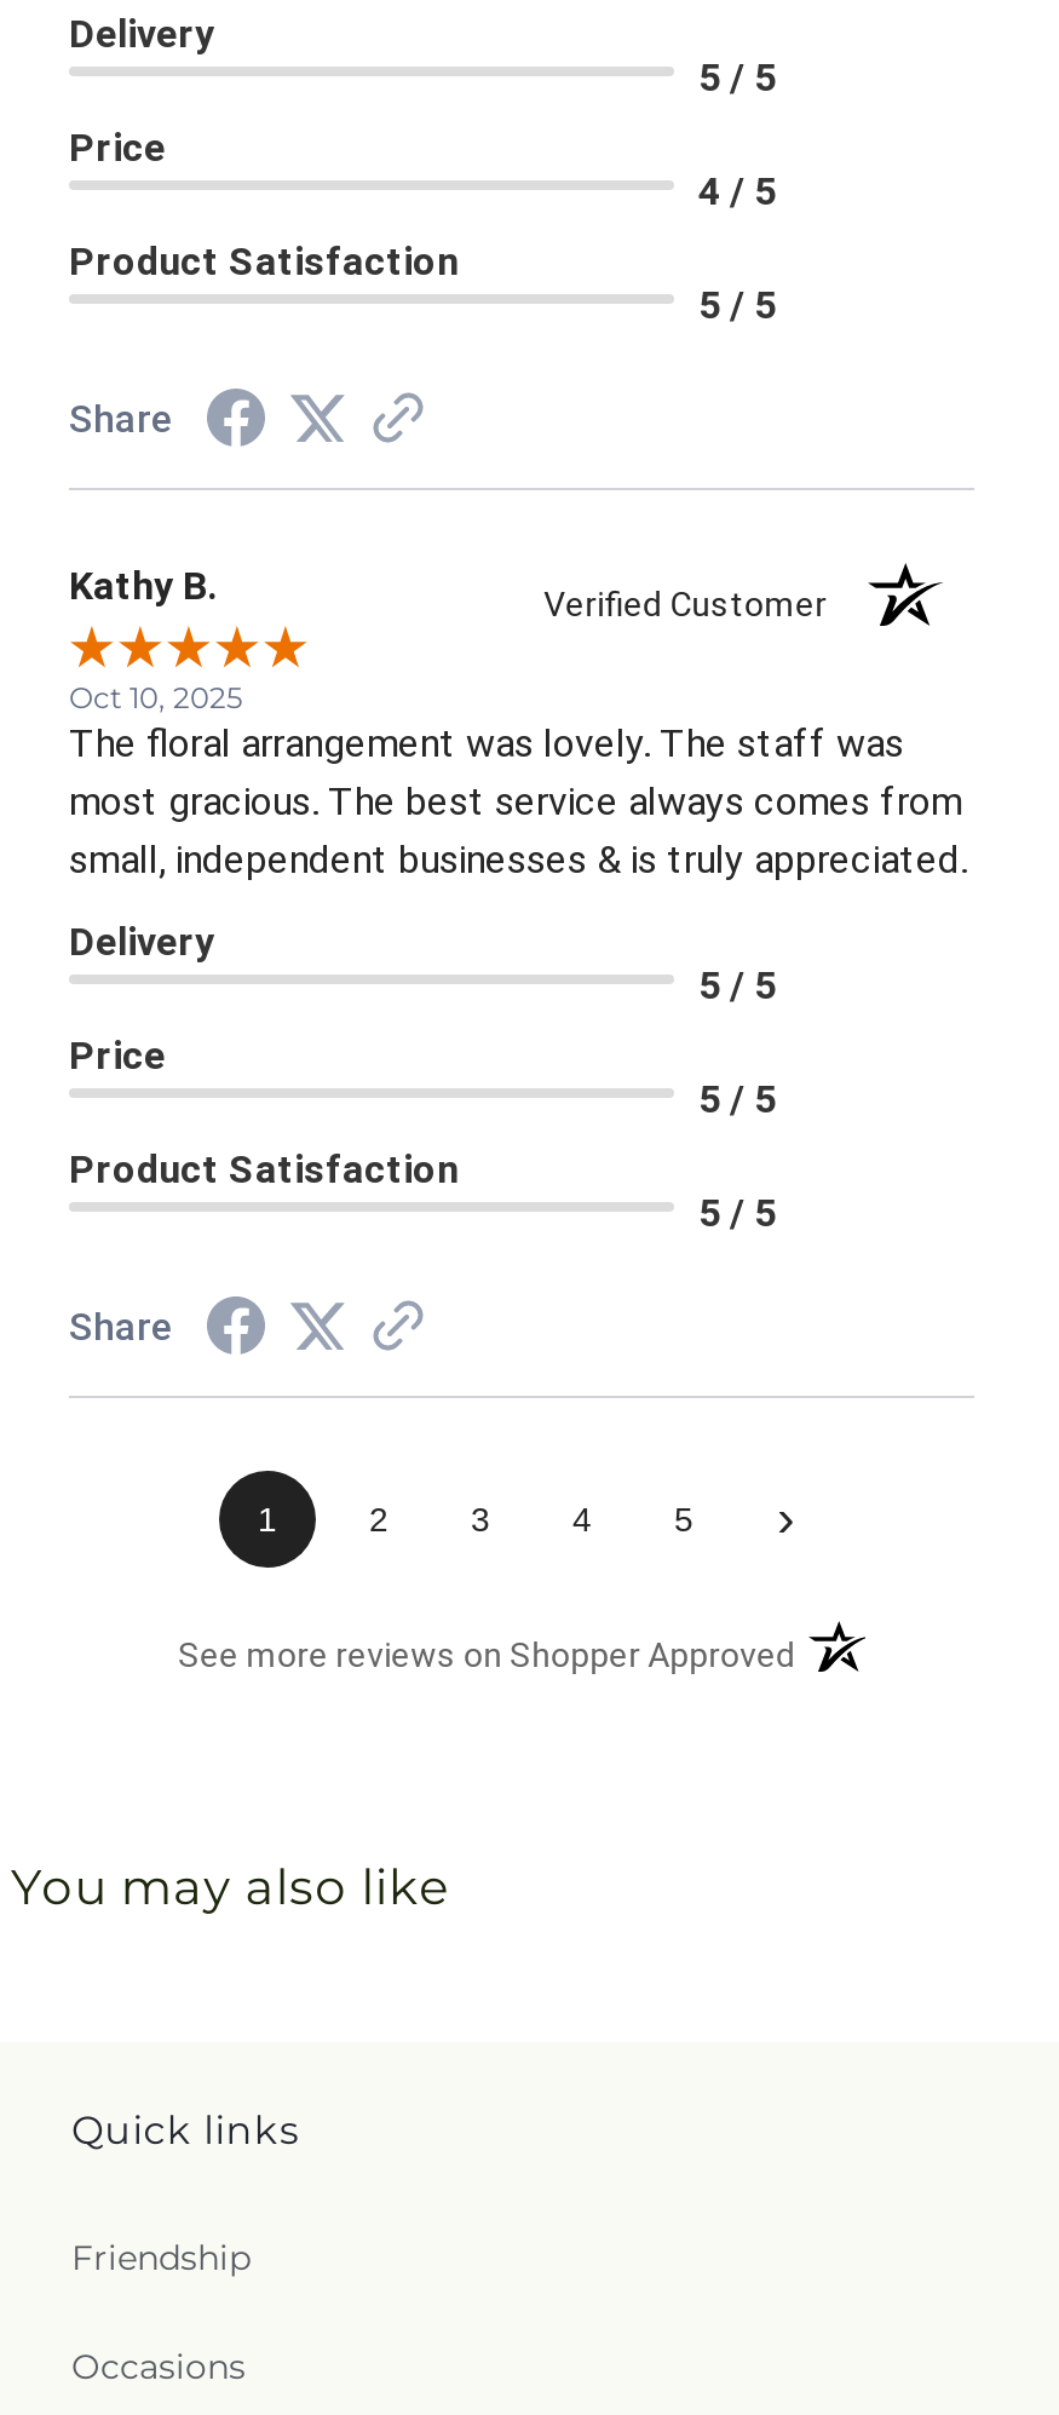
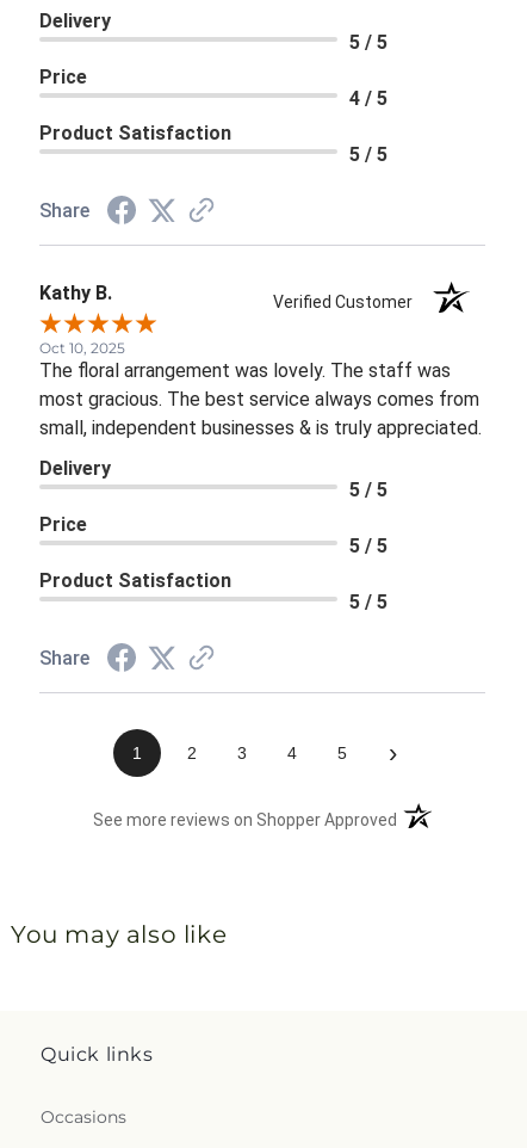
- Friendship
